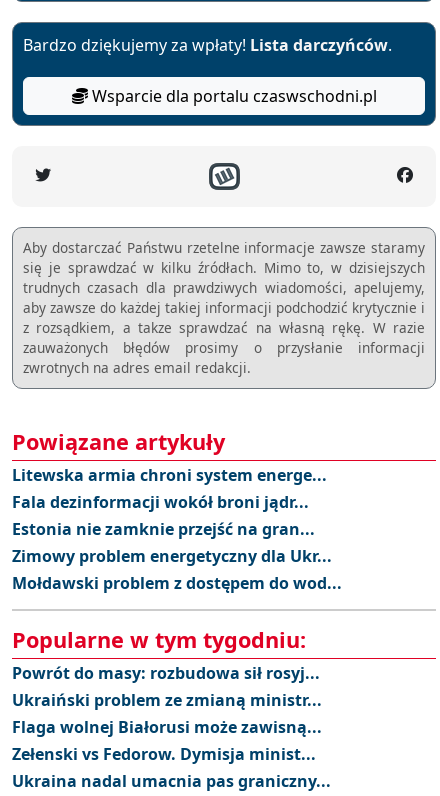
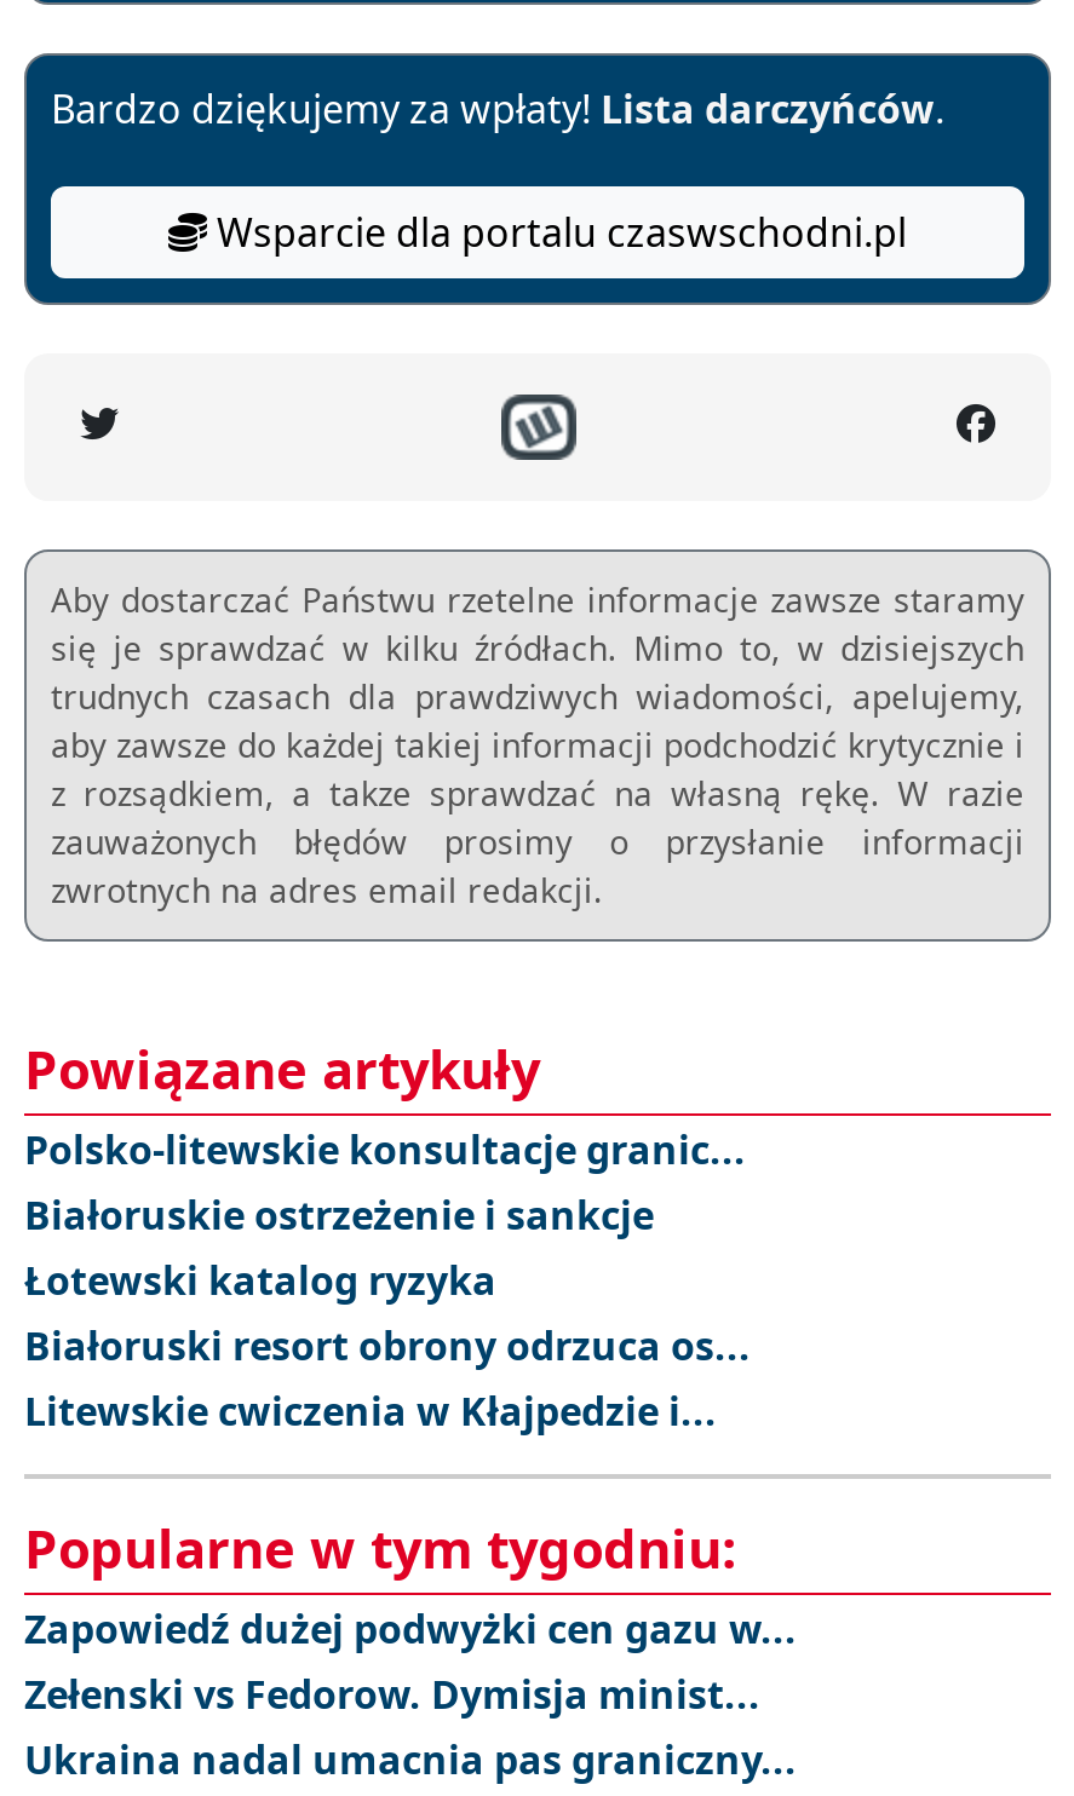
- Litewska armia chroni system energe...
- Fala dezinformacji wokół broni jądr...
- Estonia nie zamknie przejść na gran...
- Zimowy problem energetyczny dla Ukr...
- Mołdawski problem z dostępem do wod...
+ Polsko-litewskie konsultacje granic...
+ Białoruskie ostrzeżenie i sankcje
+ Łotewski katalog ryzyka
+ Białoruski resort obrony odrzuca os...
+ Litewskie cwiczenia w Kłajpedzie i...

- Powrót do masy: rozbudowa sił rosyj...
- Ukraiński problem ze zmianą ministr...
- Flaga wolnej Białorusi może zawisną...
+ Zapowiedź dużej podwyżki cen gazu w...
